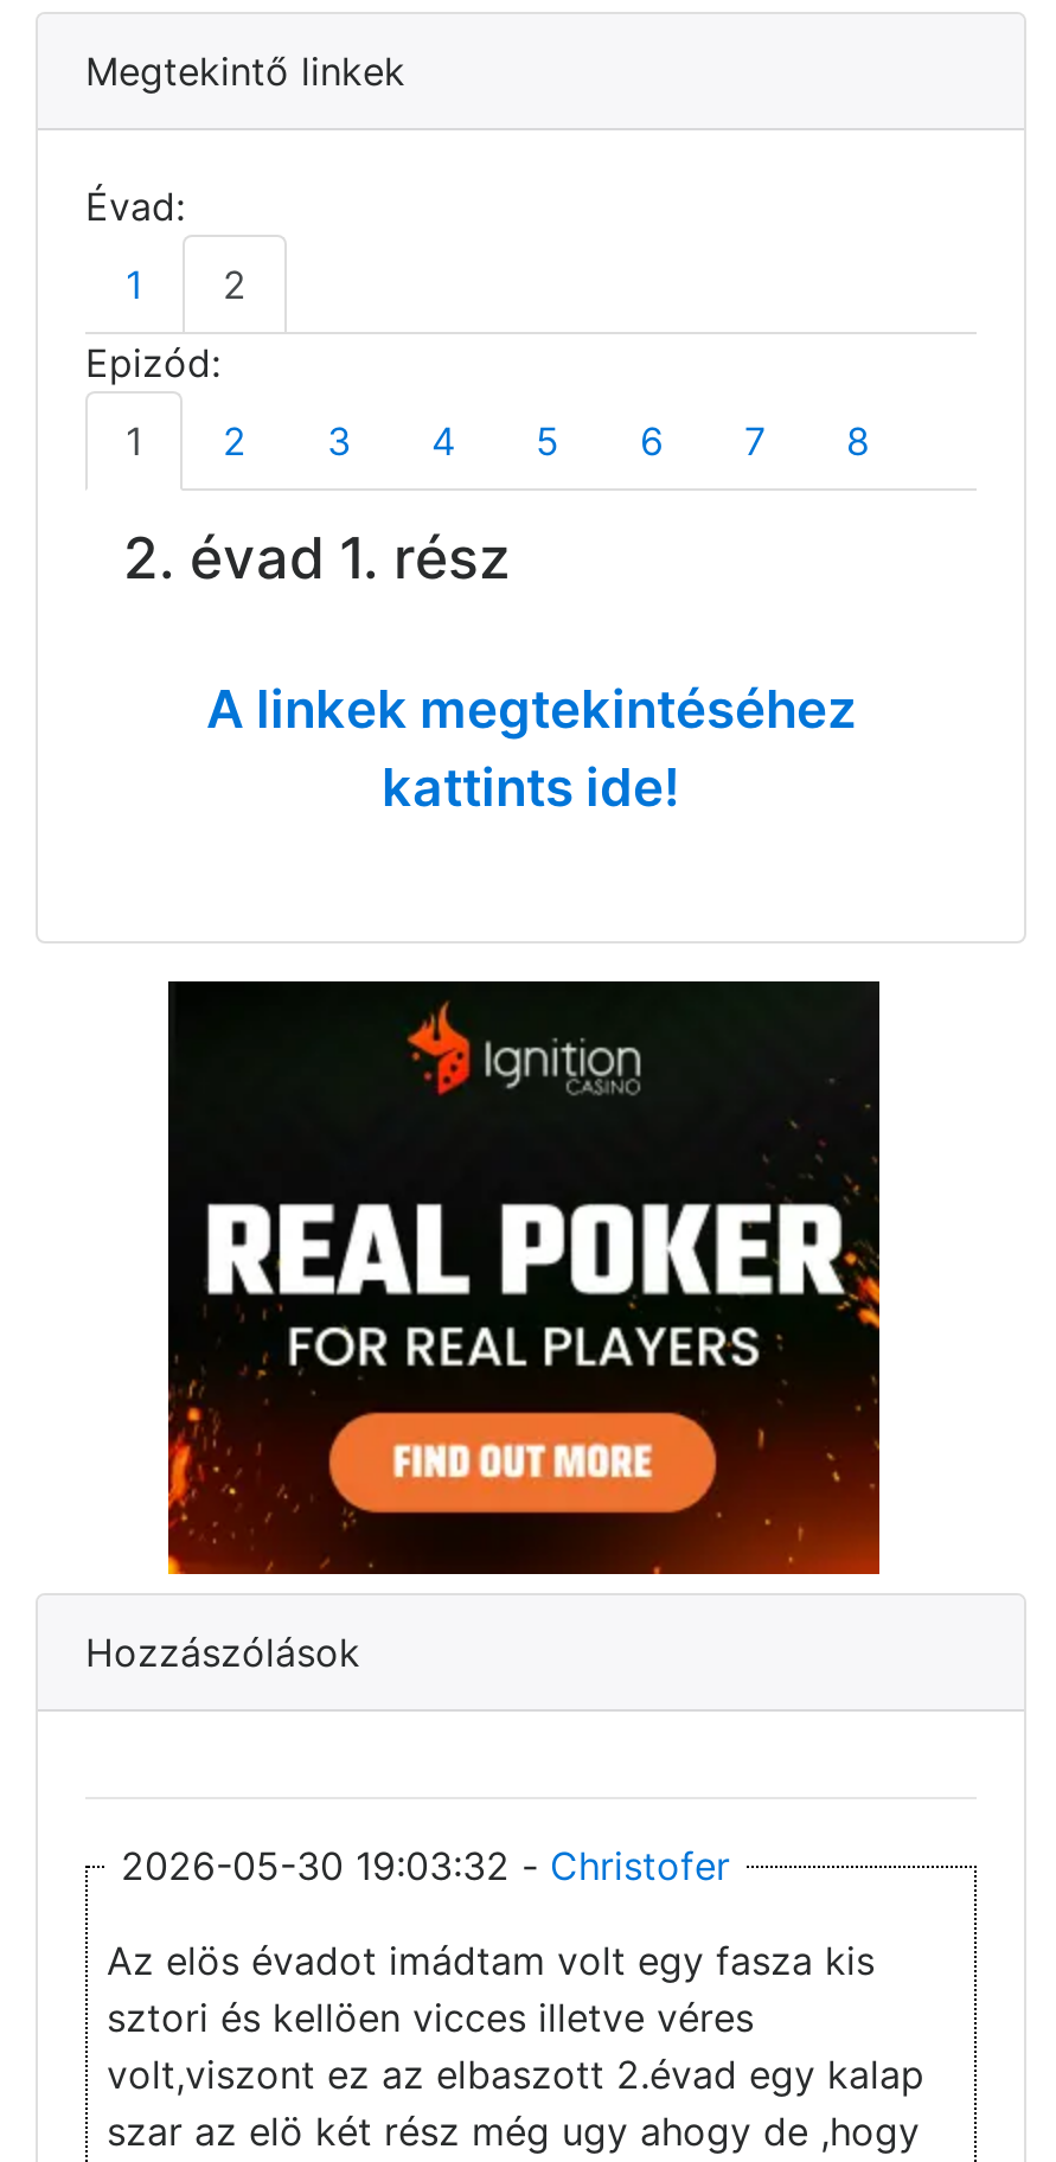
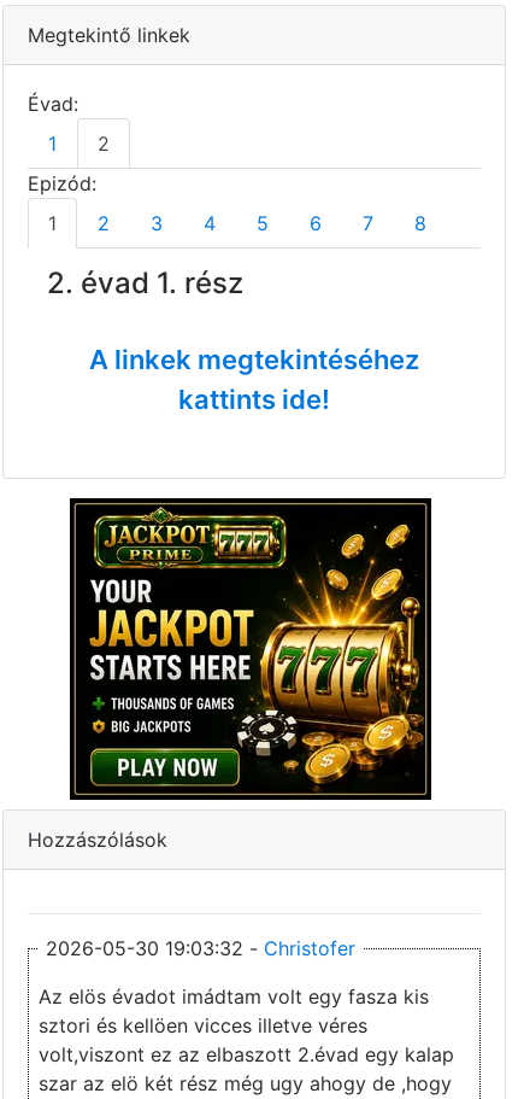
- [image]
+ [image]
